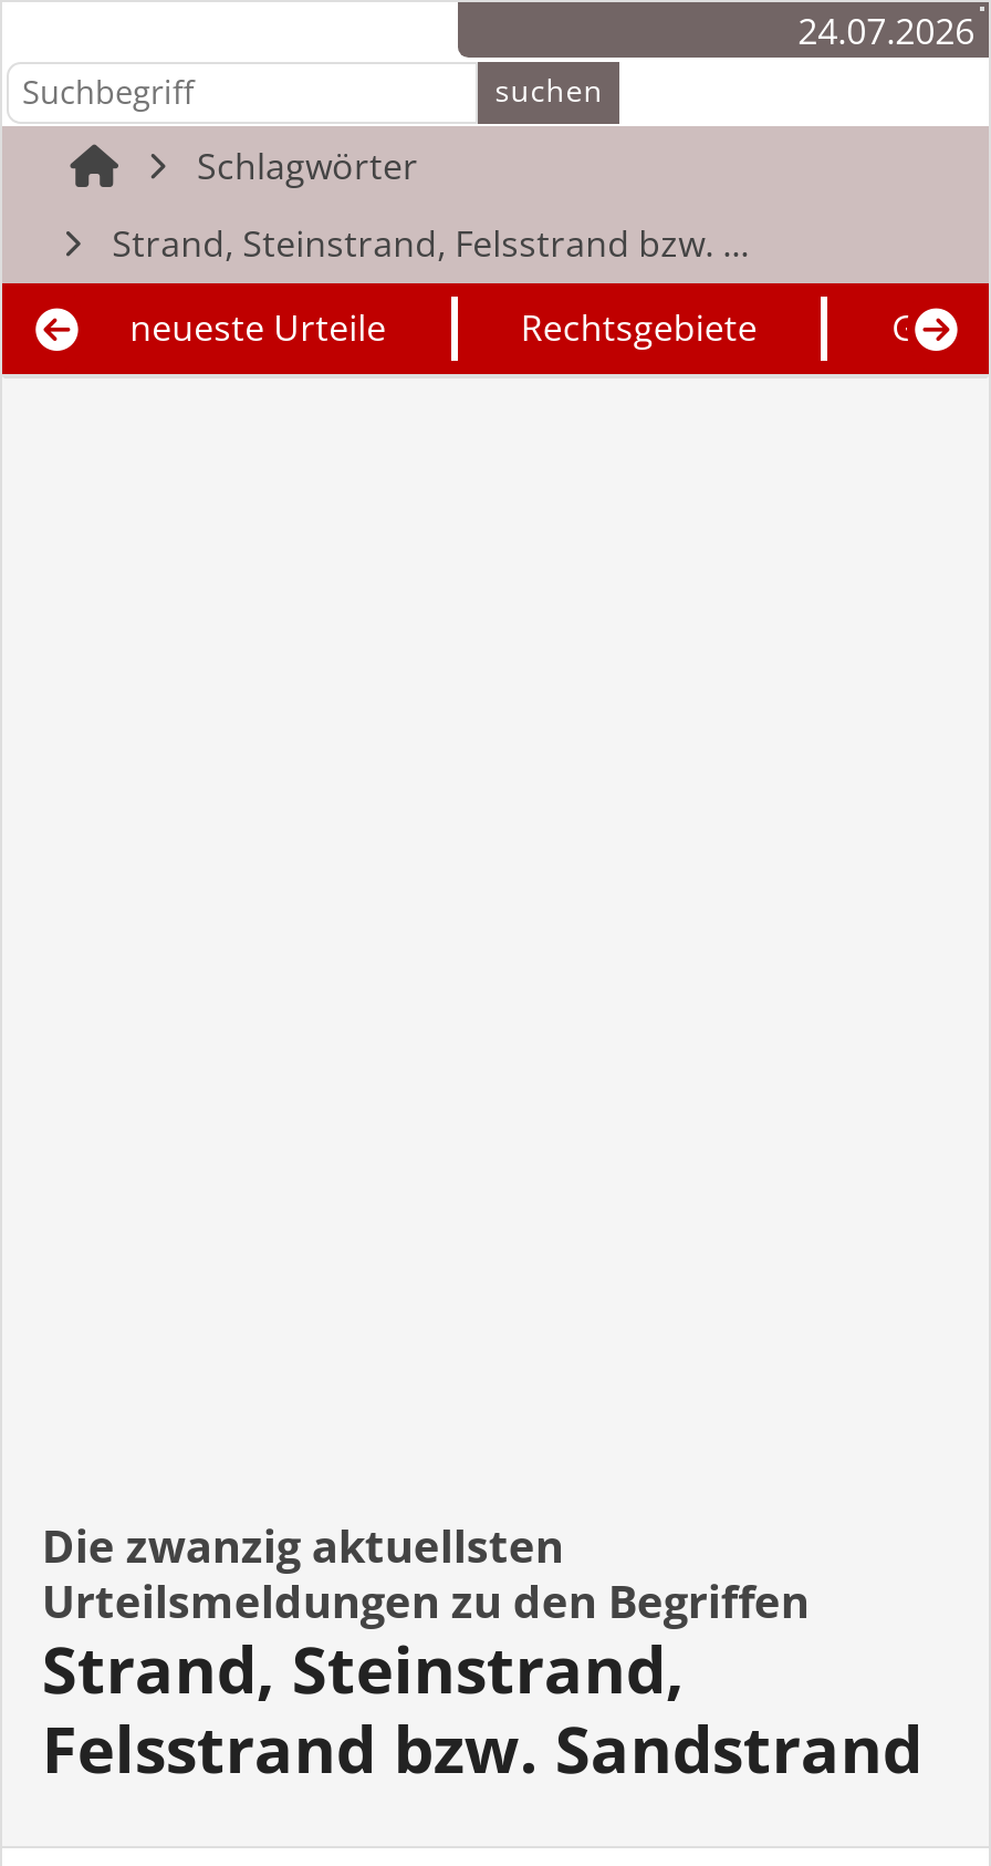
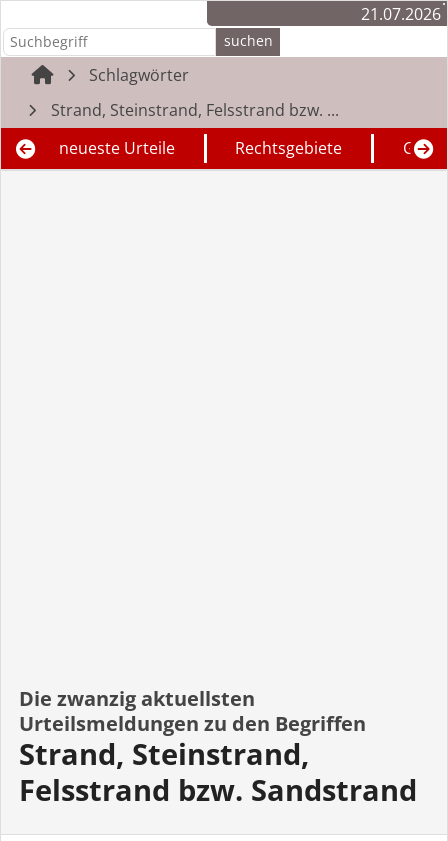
- 24.07.2026
+ 21.07.2026
